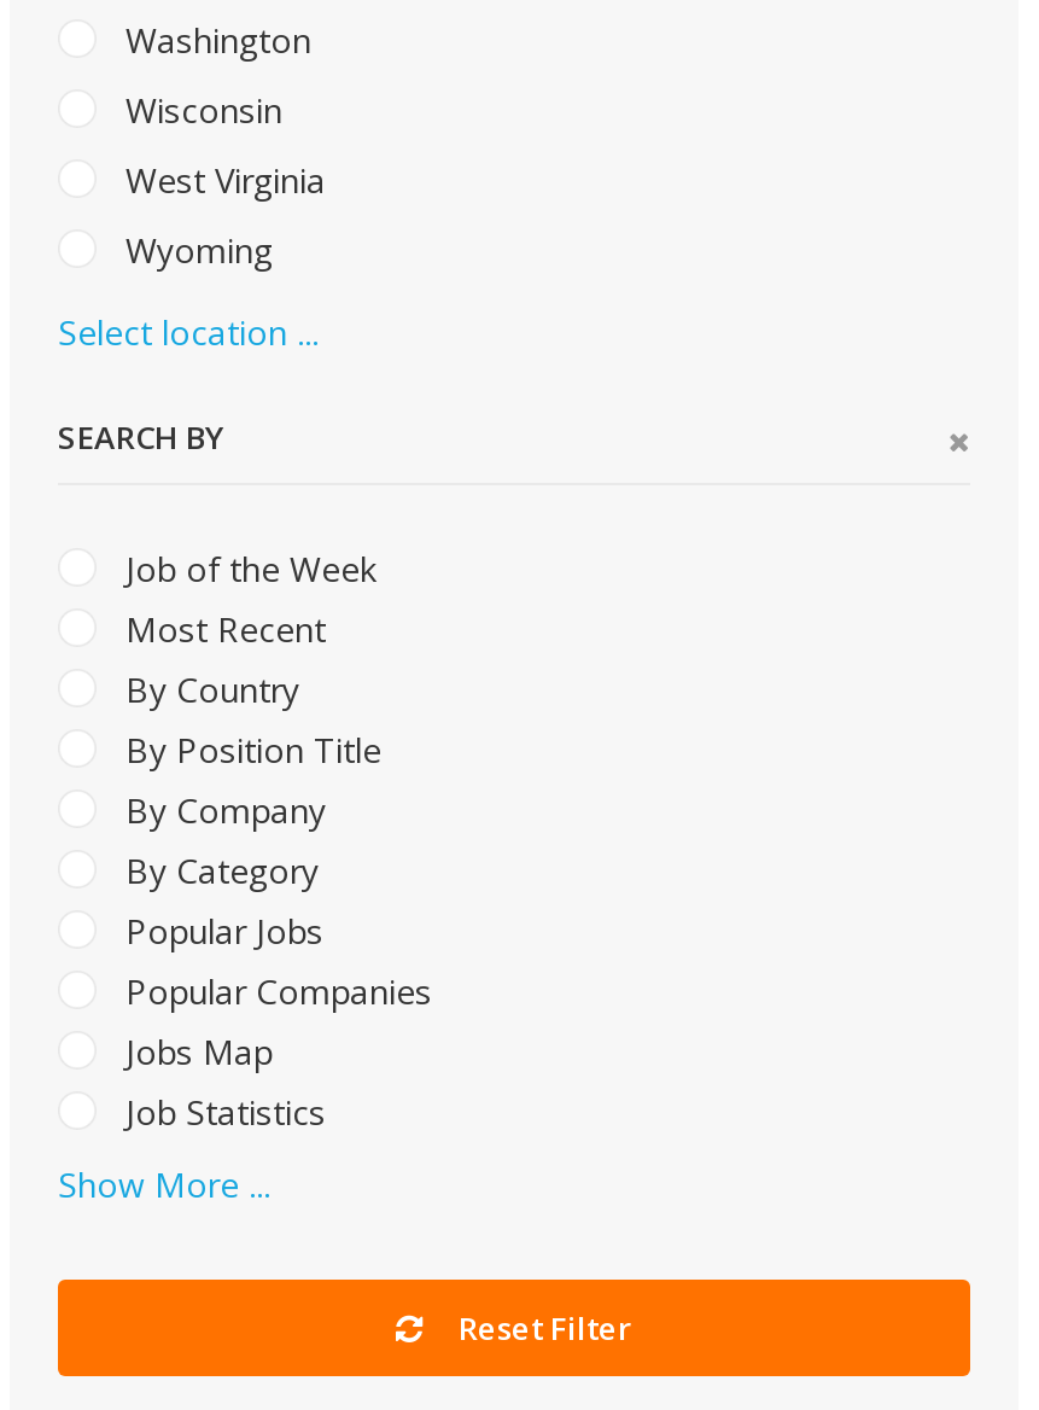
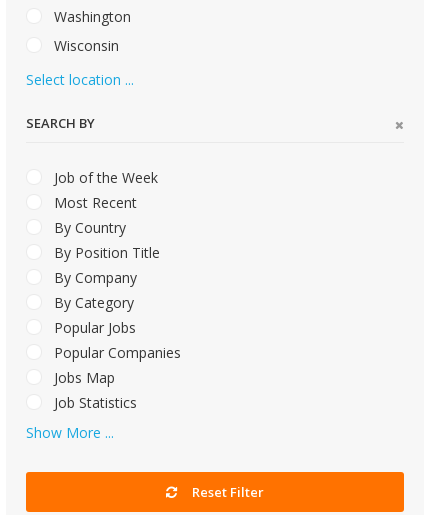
- West Virginia
- Wyoming
